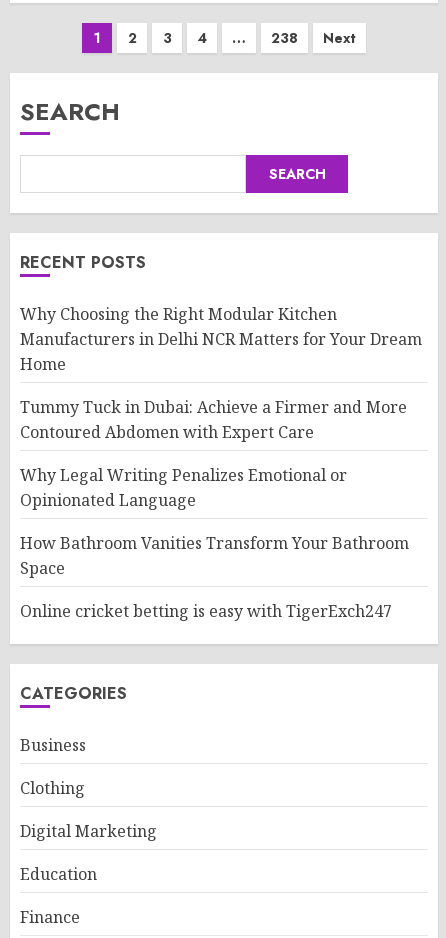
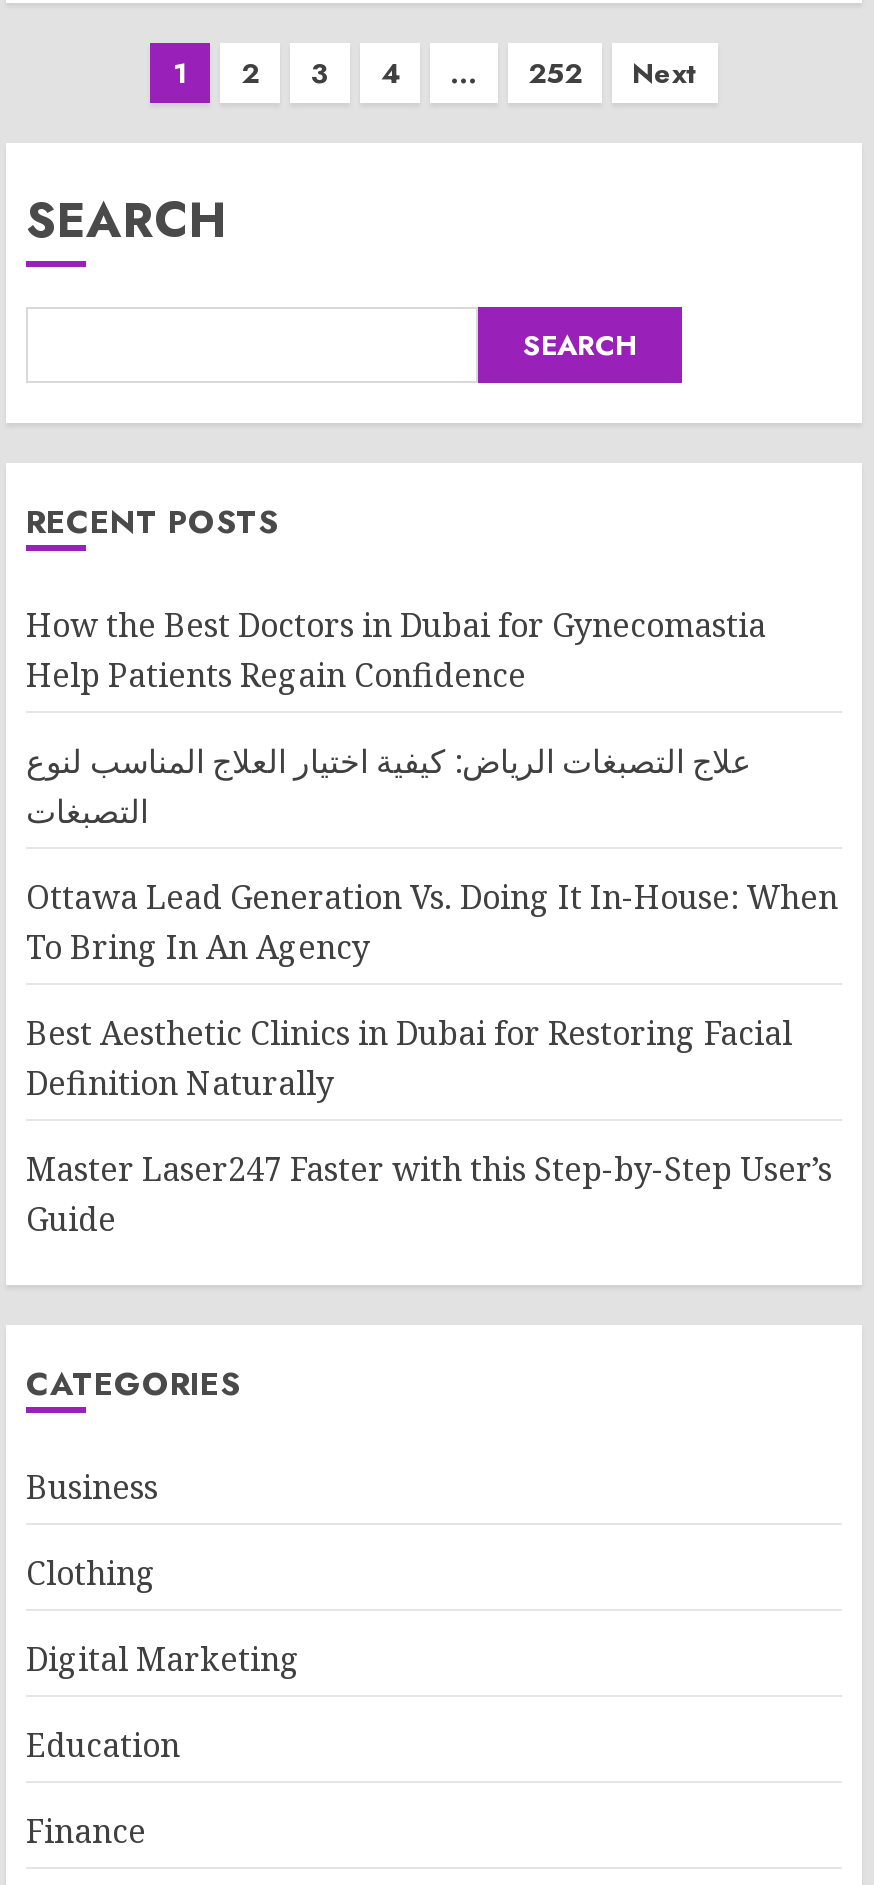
- 238
+ 252

- Why Choosing the Right Modular Kitchen
- Manufacturers in Delhi NCR Matters for Your Dream
- Home
+ How the Best Doctors in Dubai for Gynecomastia
+ Help Patients Regain Confidence

- Tummy Tuck in Dubai: Achieve a Firmer and More
- Contoured Abdomen with Expert Care
+ علاج التصبغات الرياض: كيفية اختيار العلاج المناسب لنوع
+ التصبغات

- Why Legal Writing Penalizes Emotional or
- Opinionated Language
+ Ottawa Lead Generation Vs. Doing It In-House: When
+ To Bring In An Agency

- How Bathroom Vanities Transform Your Bathroom
- Space
+ Best Aesthetic Clinics in Dubai for Restoring Facial
+ Definition Naturally

- Online cricket betting is easy with TigerExch247
+ Master Laser247 Faster with this Step-by-Step User’s
+ Guide
